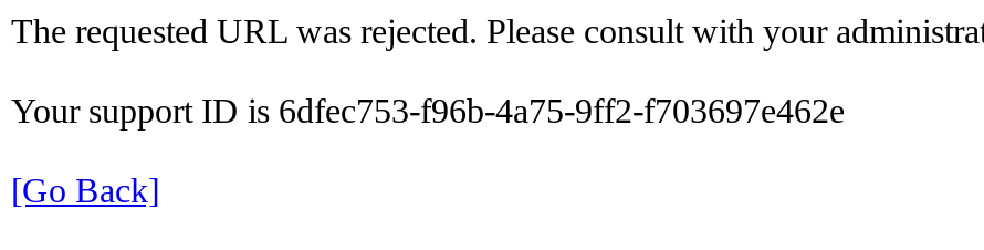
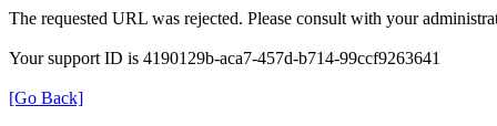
- Your support ID is 6dfec753-f96b-4a75-9ff2-f703697e462e
+ Your support ID is 4190129b-aca7-457d-b714-99ccf9263641
